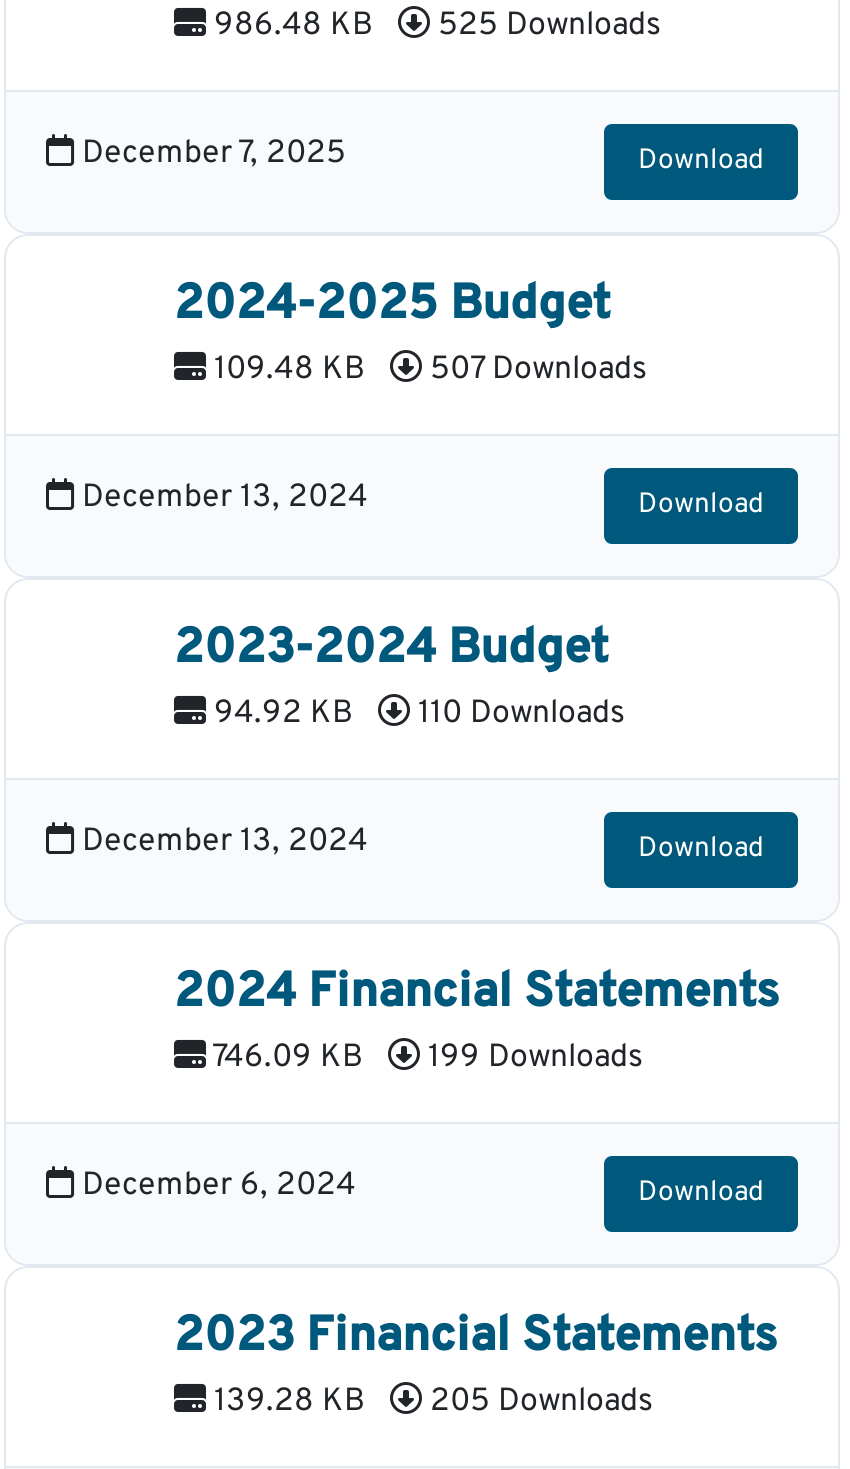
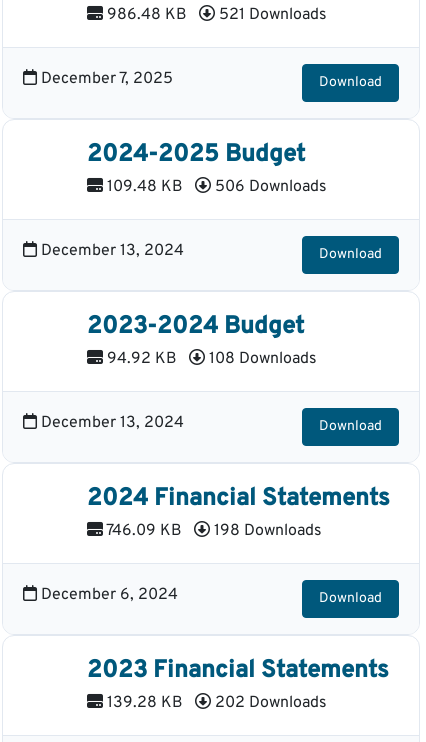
- 986.48 KB 525 Downloads
+ 986.48 KB 521 Downloads

- 109.48 KB 507 Downloads
+ 109.48 KB 506 Downloads

- 94.92 KB 110 Downloads
+ 94.92 KB 108 Downloads

- 746.09 KB 199 Downloads
+ 746.09 KB 198 Downloads

- 139.28 KB 205 Downloads
+ 139.28 KB 202 Downloads
